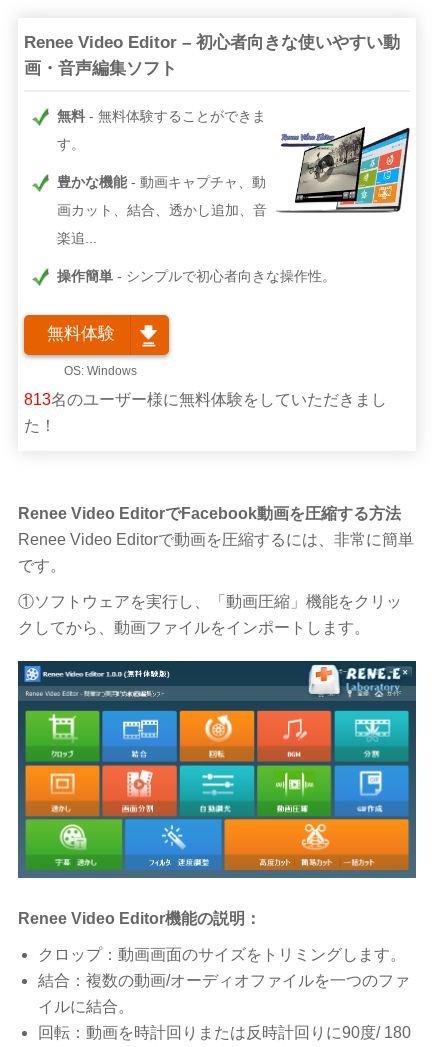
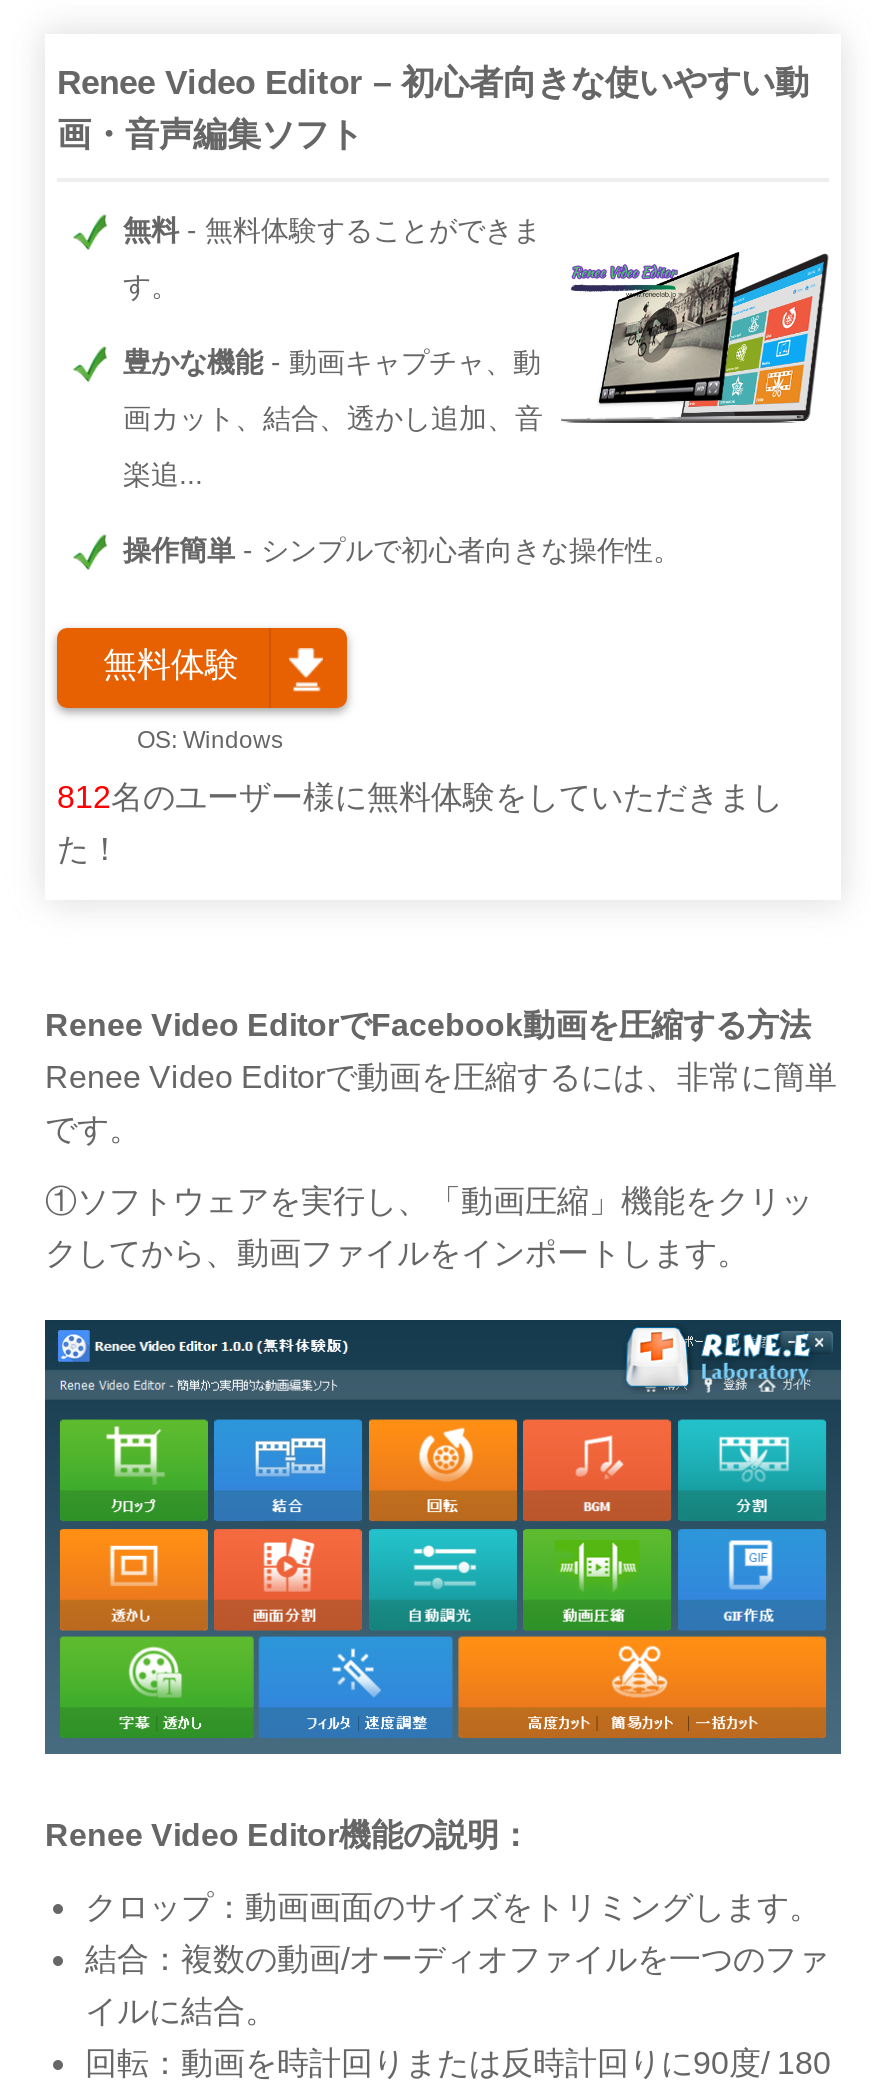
- 813名のユーザー様に無料体験をしていただきまし
+ 812名のユーザー様に無料体験をしていただきまし
